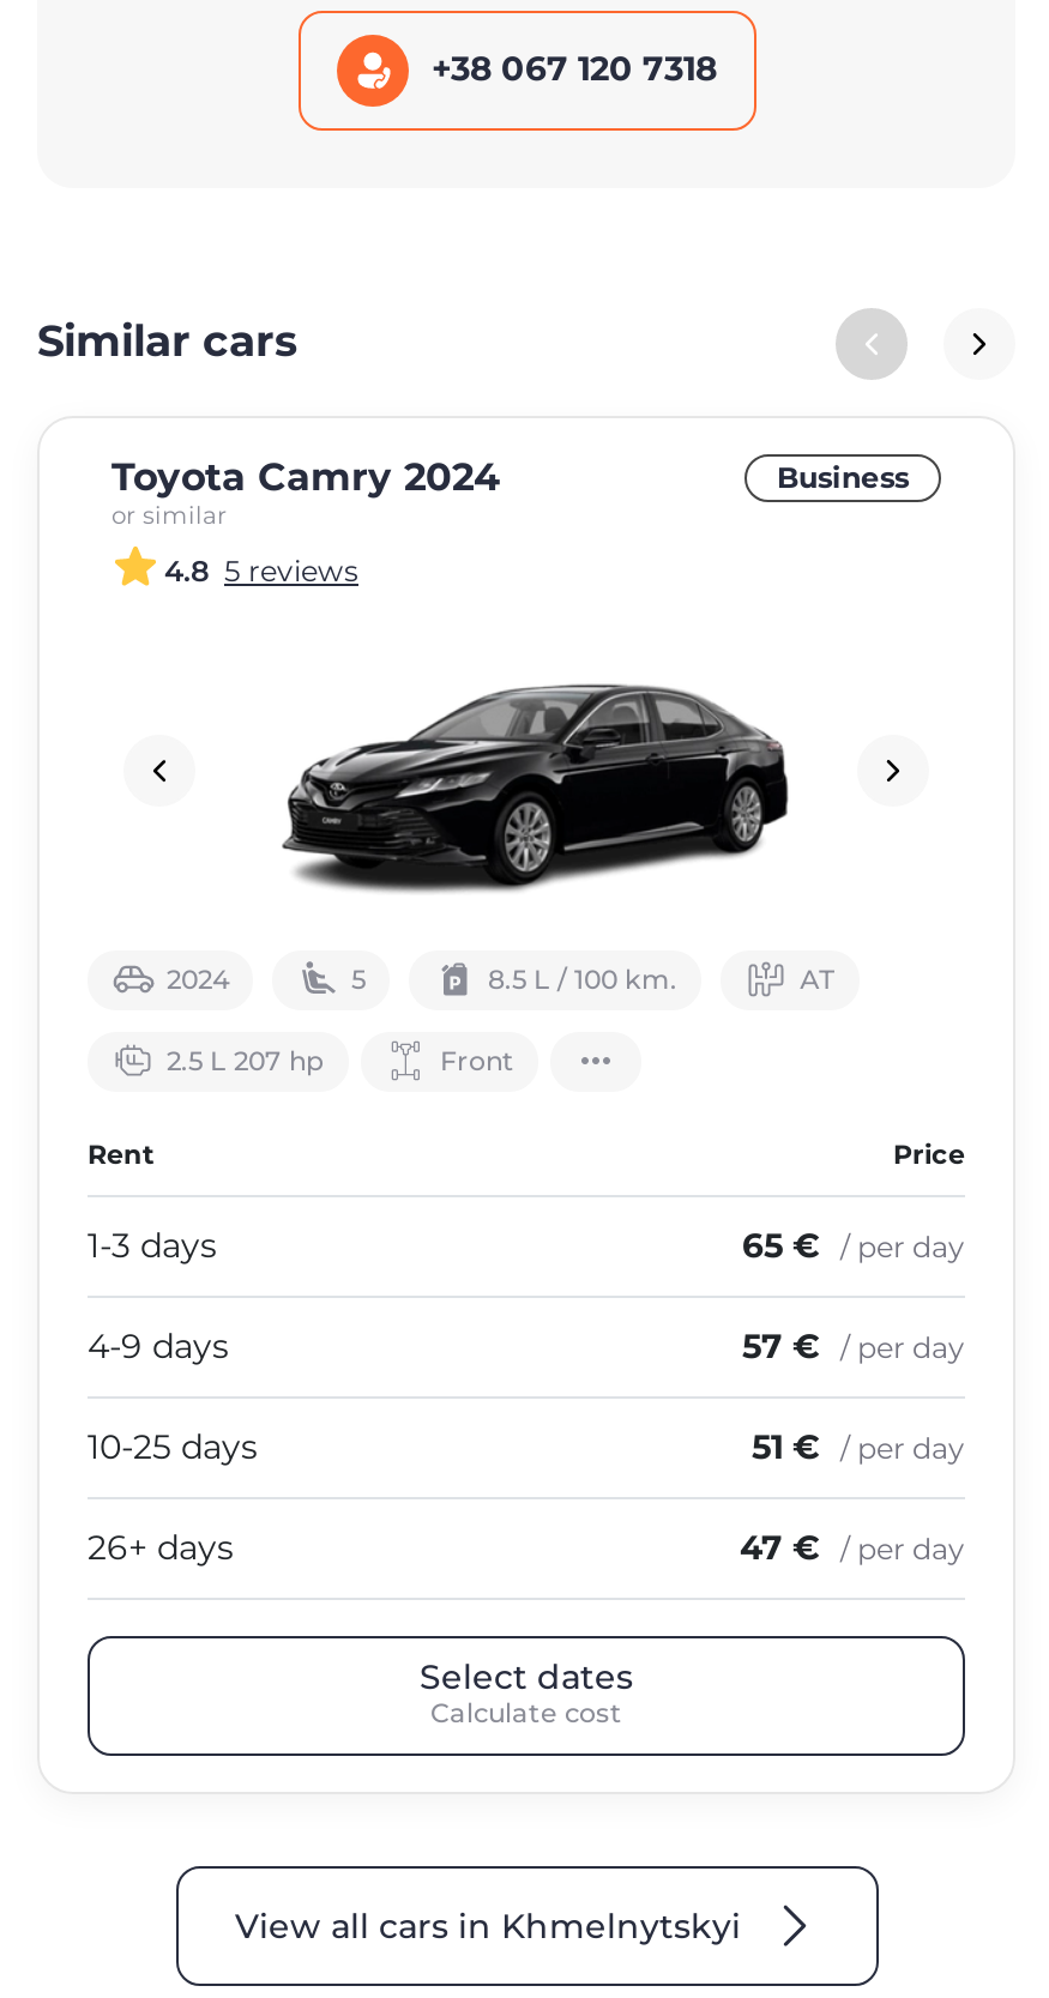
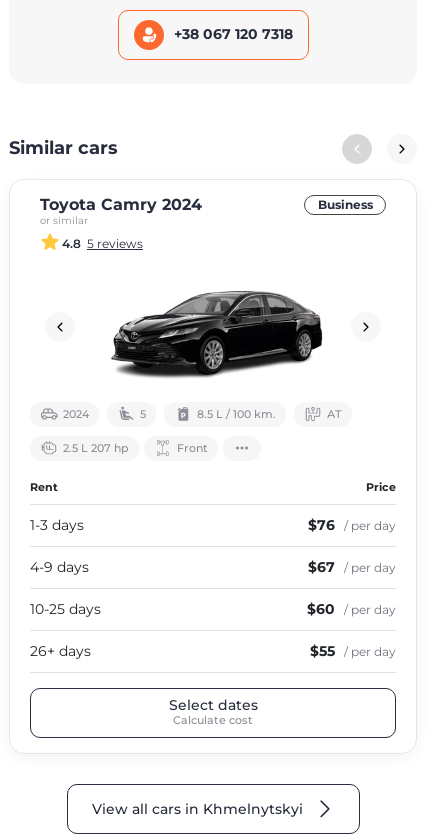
- 65 € / per day
+ $76 / per day

- 57 € / per day
+ $67 / per day

- 51 € / per day
+ $60 / per day

- 47 € / per day
+ $55 / per day
